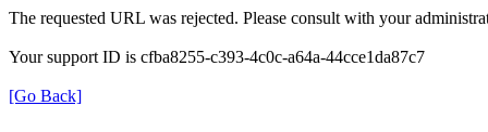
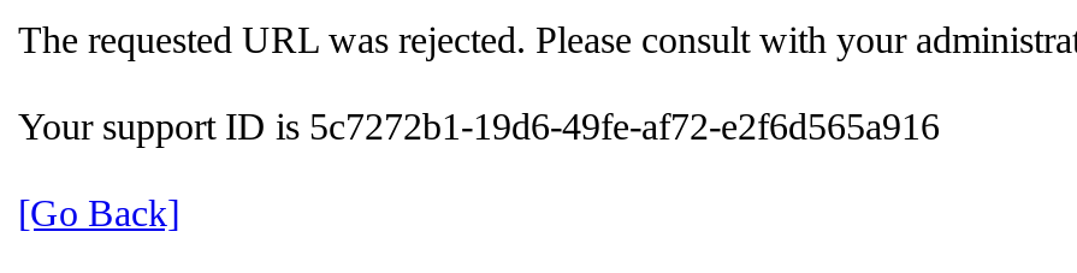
- Your support ID is cfba8255-c393-4c0c-a64a-44cce1da87c7
+ Your support ID is 5c7272b1-19d6-49fe-af72-e2f6d565a916
